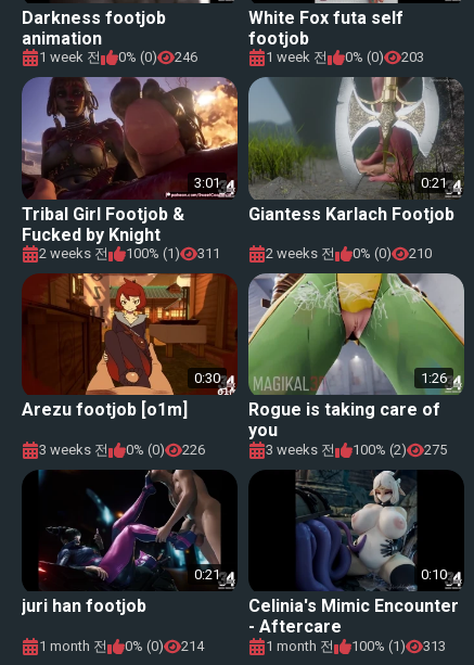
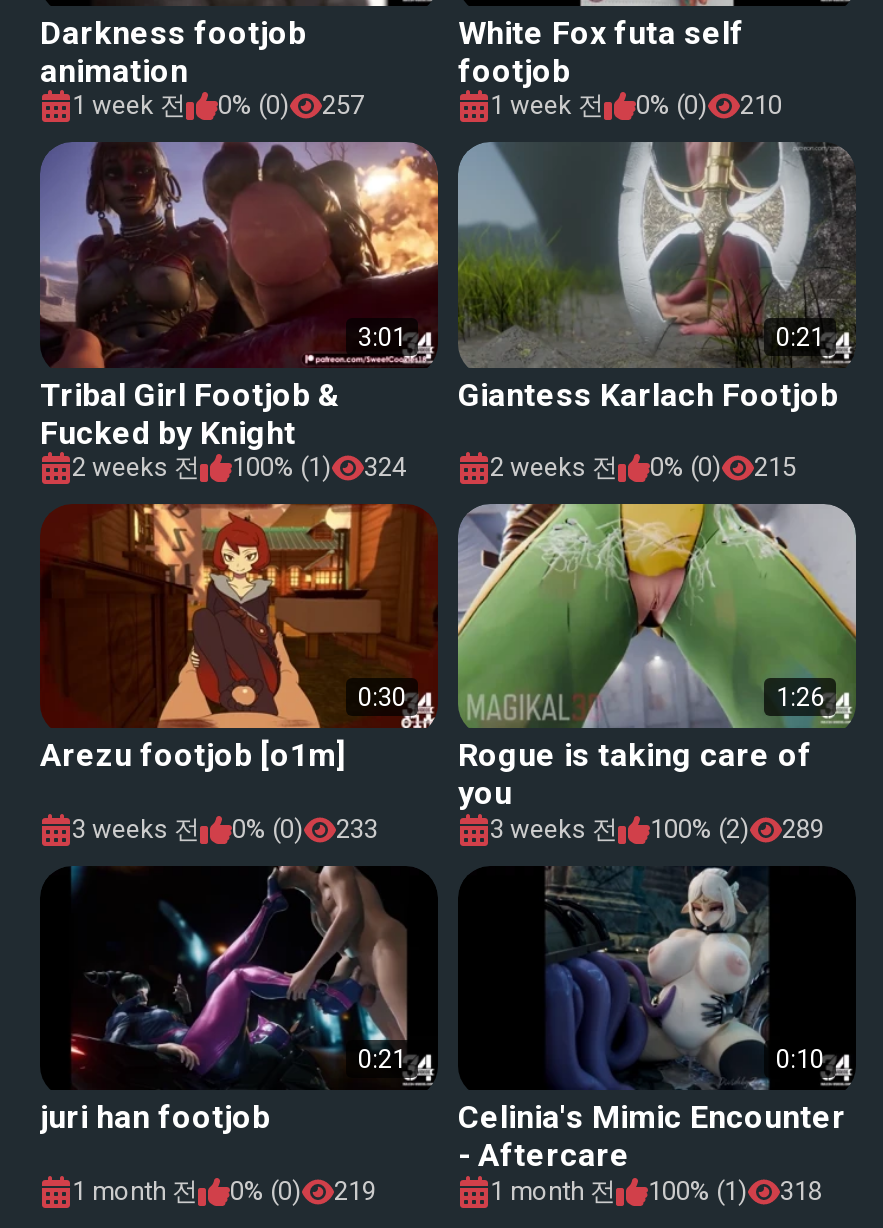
- 1 week 전 0% (0) 246
+ 1 week 전 0% (0) 257

- 1 week 전 0% (0) 203
+ 1 week 전 0% (0) 210

- 2 weeks 전 100% (1) 311
+ 2 weeks 전 100% (1) 324

- 2 weeks 전 0% (0) 210
+ 2 weeks 전 0% (0) 215

- 3 weeks 전 0% (0) 226
+ 3 weeks 전 0% (0) 233

- 3 weeks 전 100% (2) 275
+ 3 weeks 전 100% (2) 289

- 1 month 전 0% (0) 214
+ 1 month 전 0% (0) 219

- 1 month 전 100% (1) 313
+ 1 month 전 100% (1) 318
